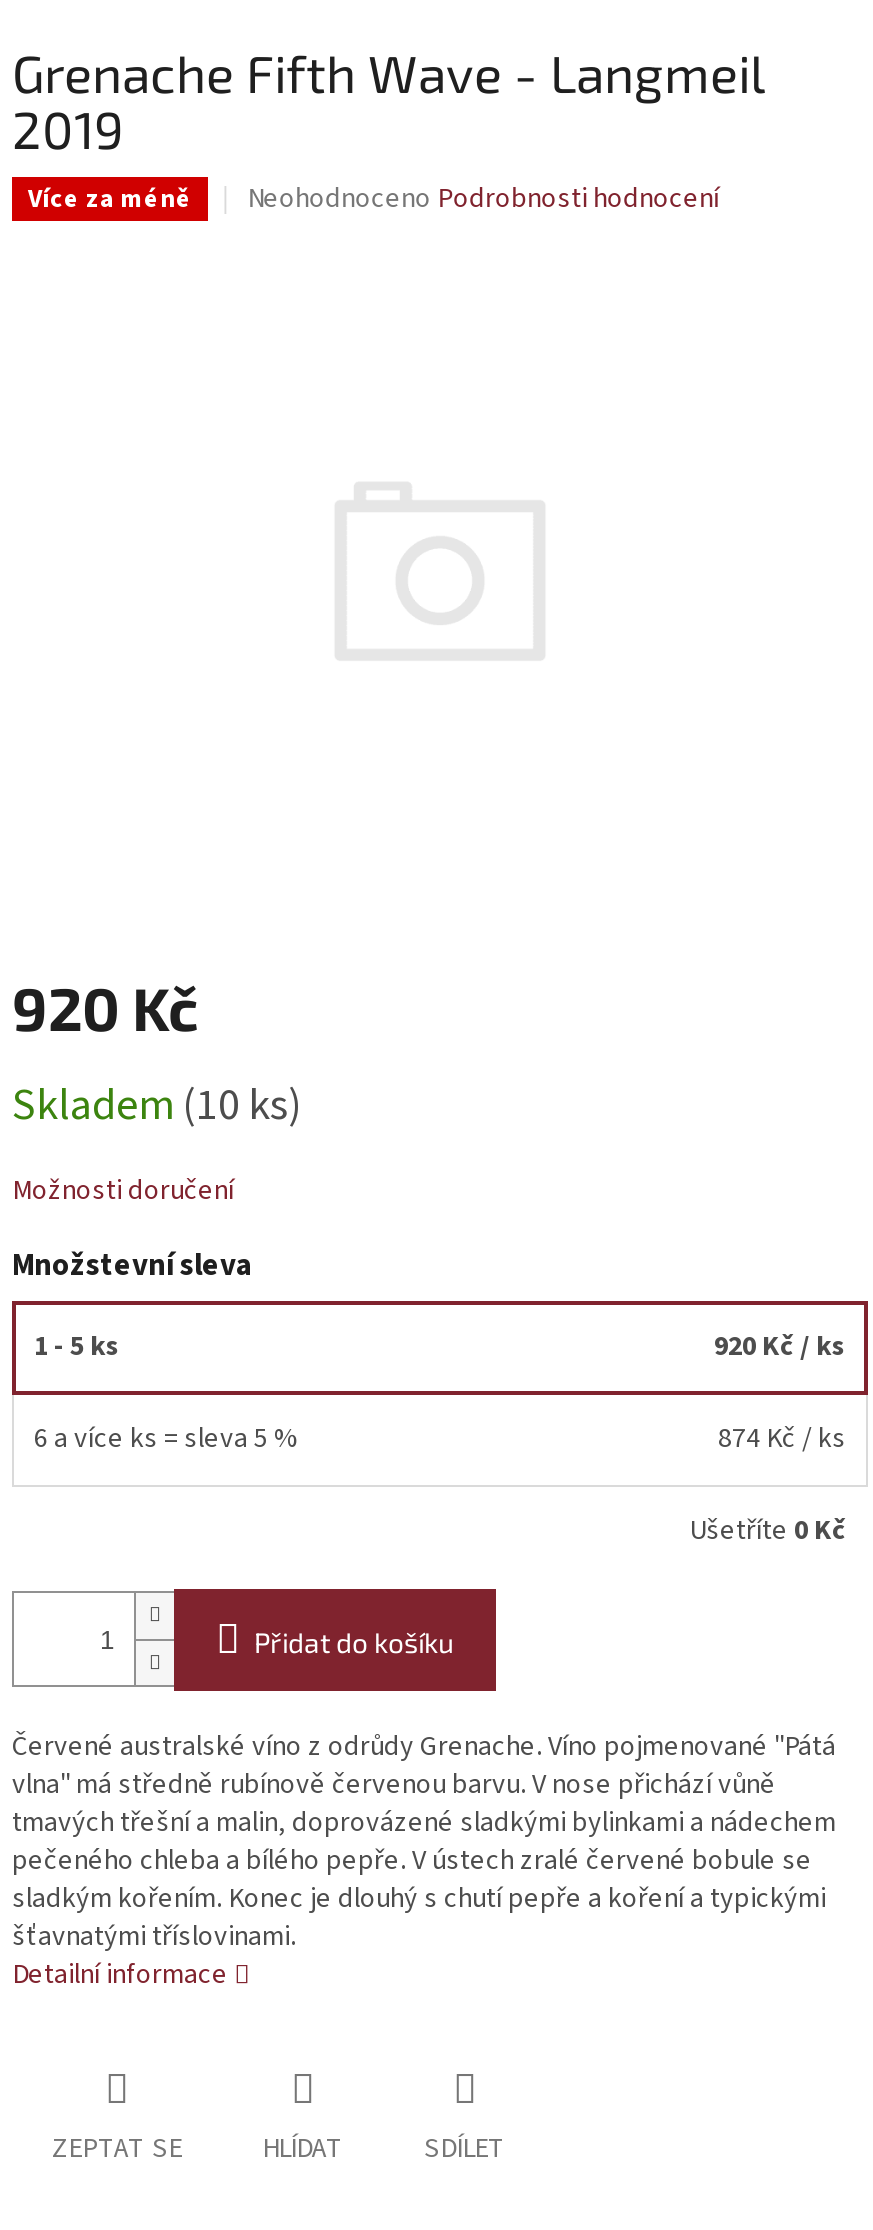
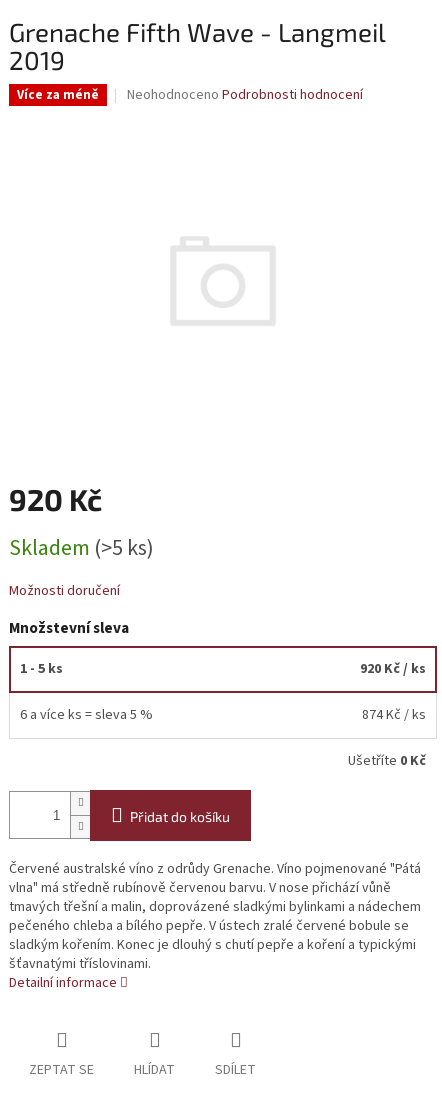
- Skladem (10 ks)
+ Skladem (>5 ks)
